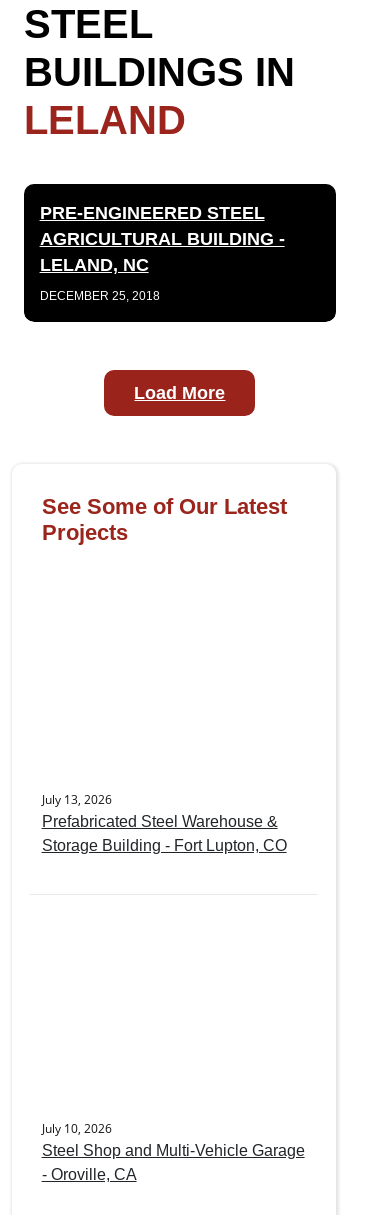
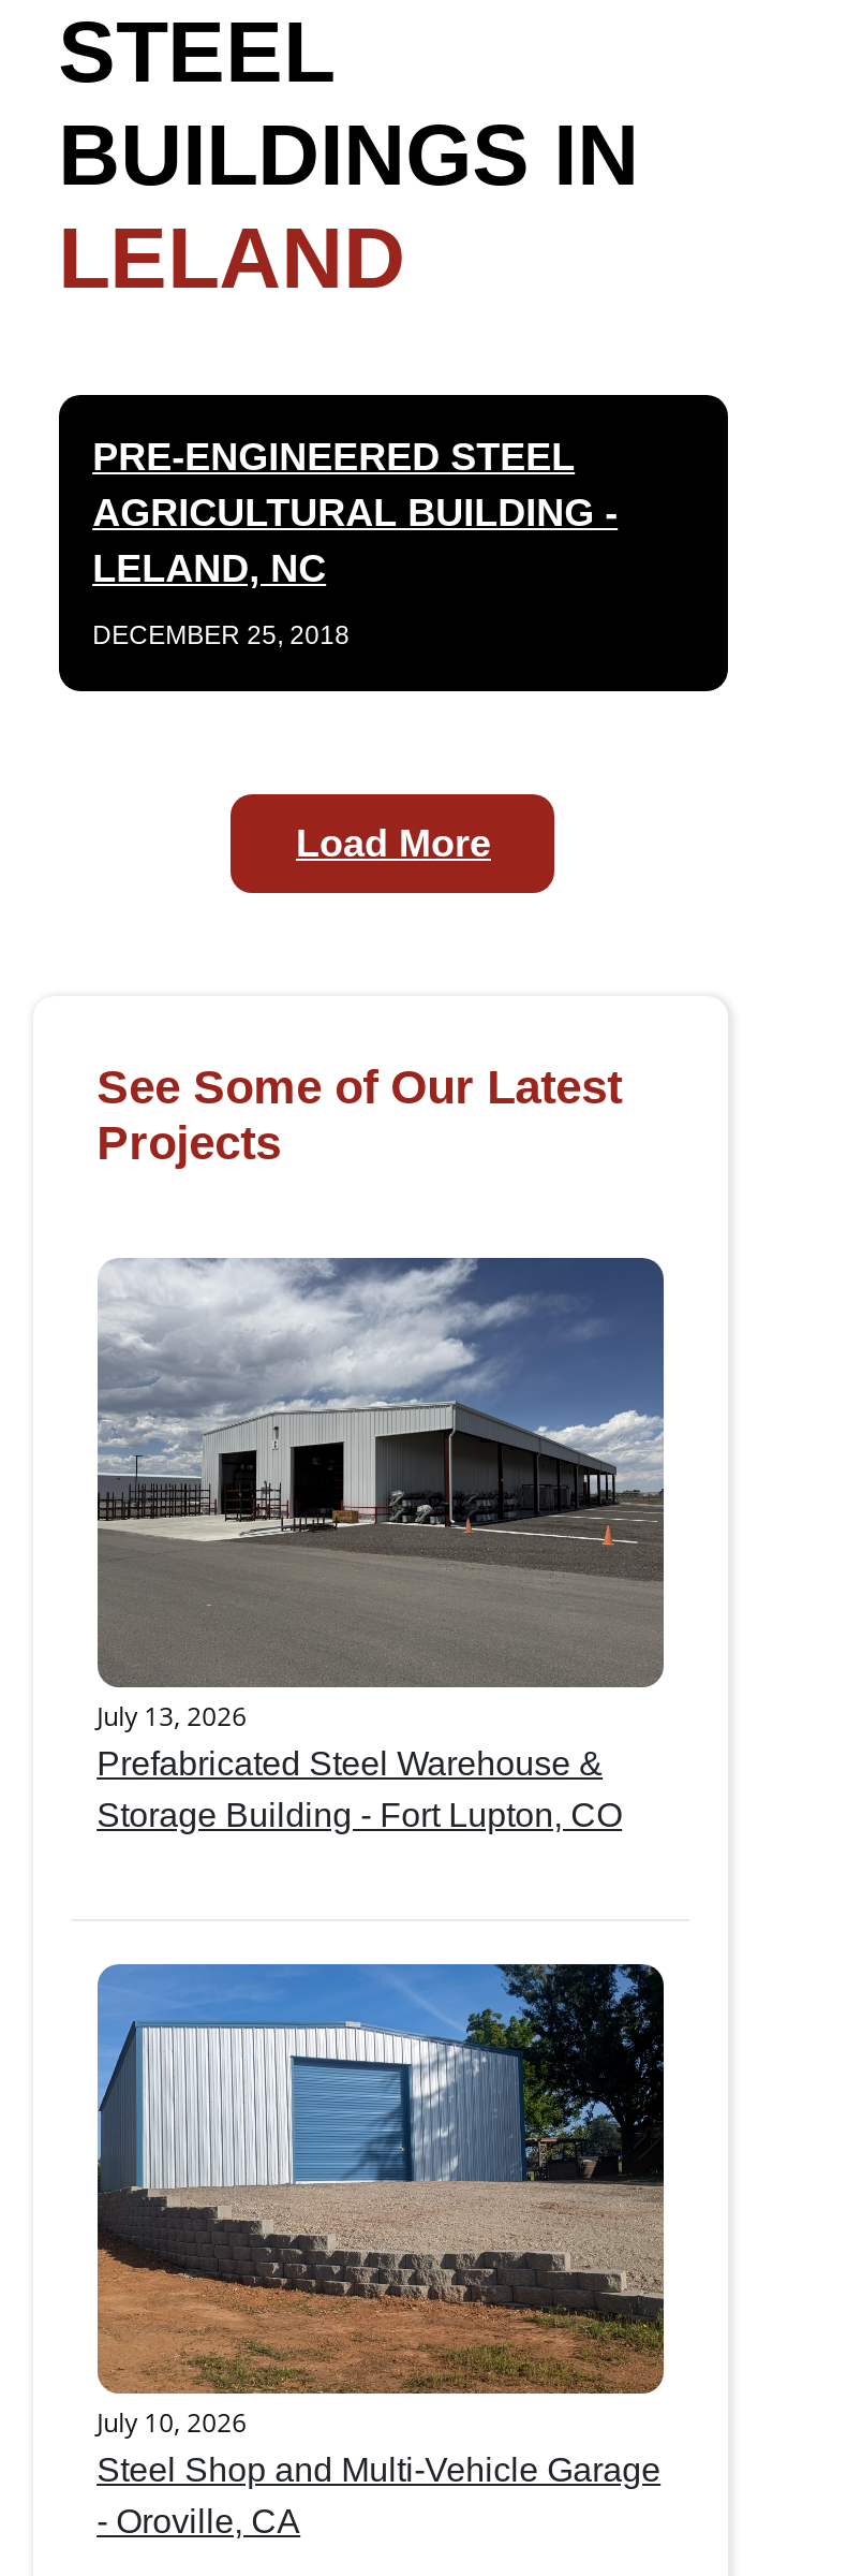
+ [image]

+ [image]
